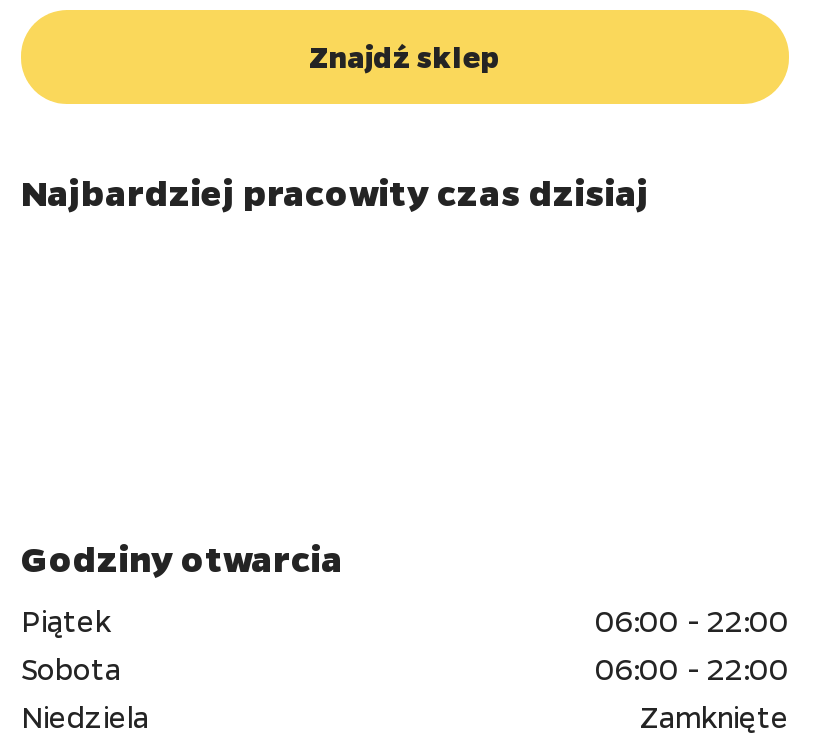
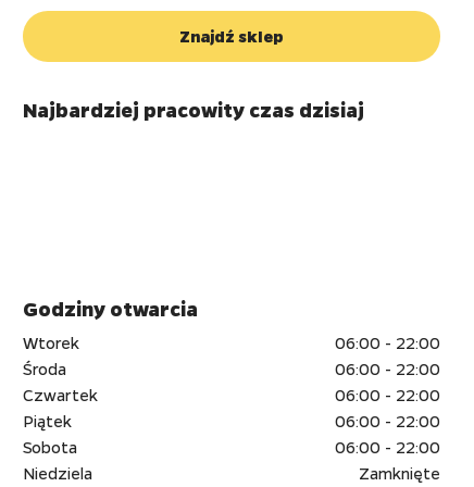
+ Wtorek
+ 06:00 - 22:00
+ Środa
+ 06:00 - 22:00
+ Czwartek
+ 06:00 - 22:00
